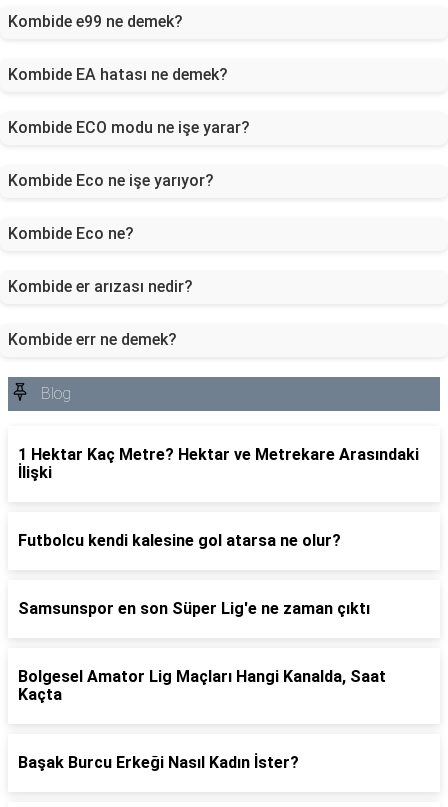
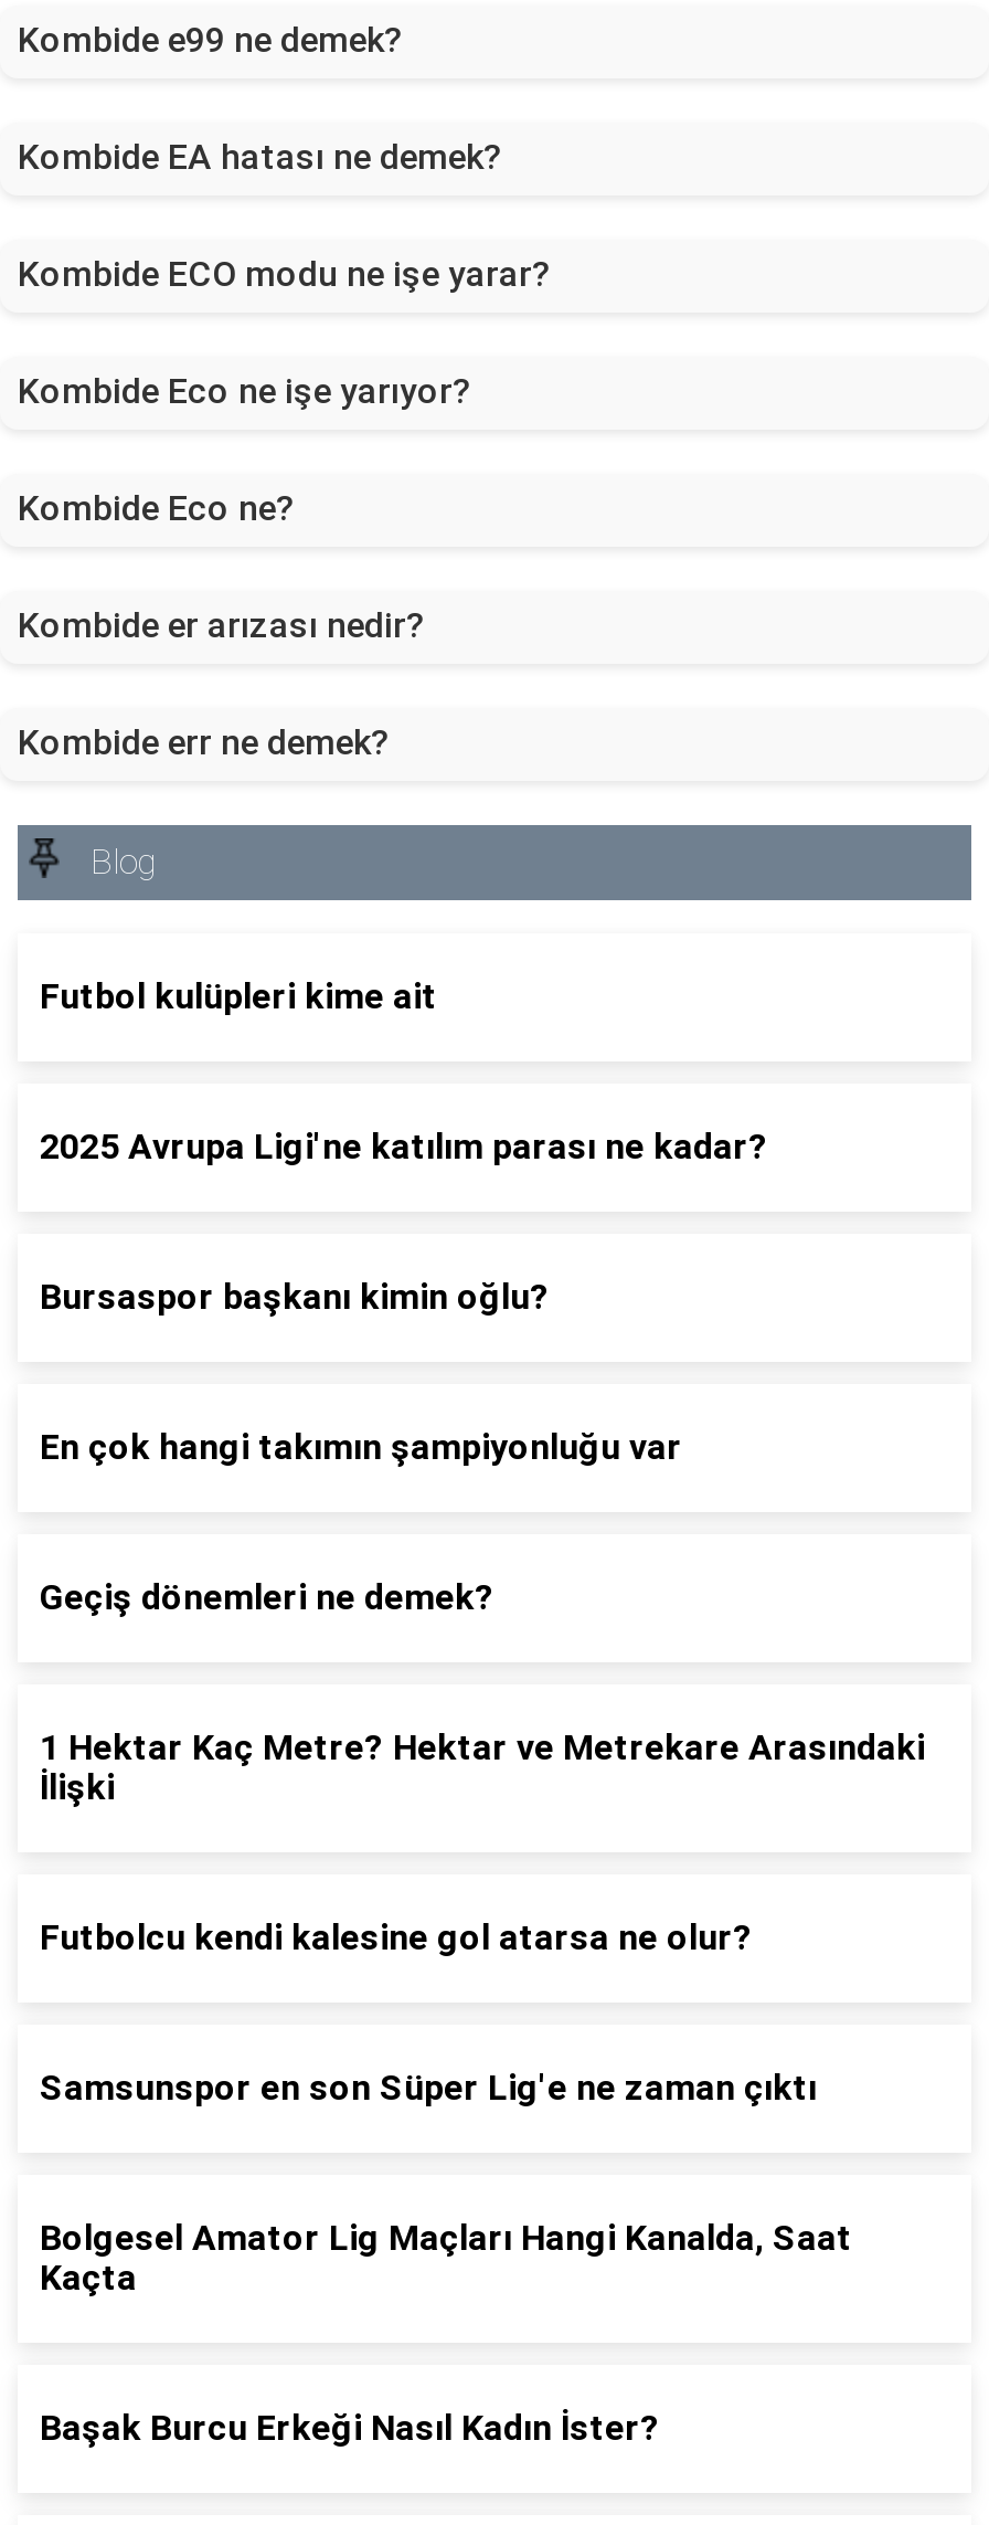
+ Futbol kulüpleri kime ait

+ 2025 Avrupa Ligi'ne katılım parası ne kadar?

+ Bursaspor başkanı kimin oğlu?

+ En çok hangi takımın şampiyonluğu var

+ Geçiş dönemleri ne demek?
